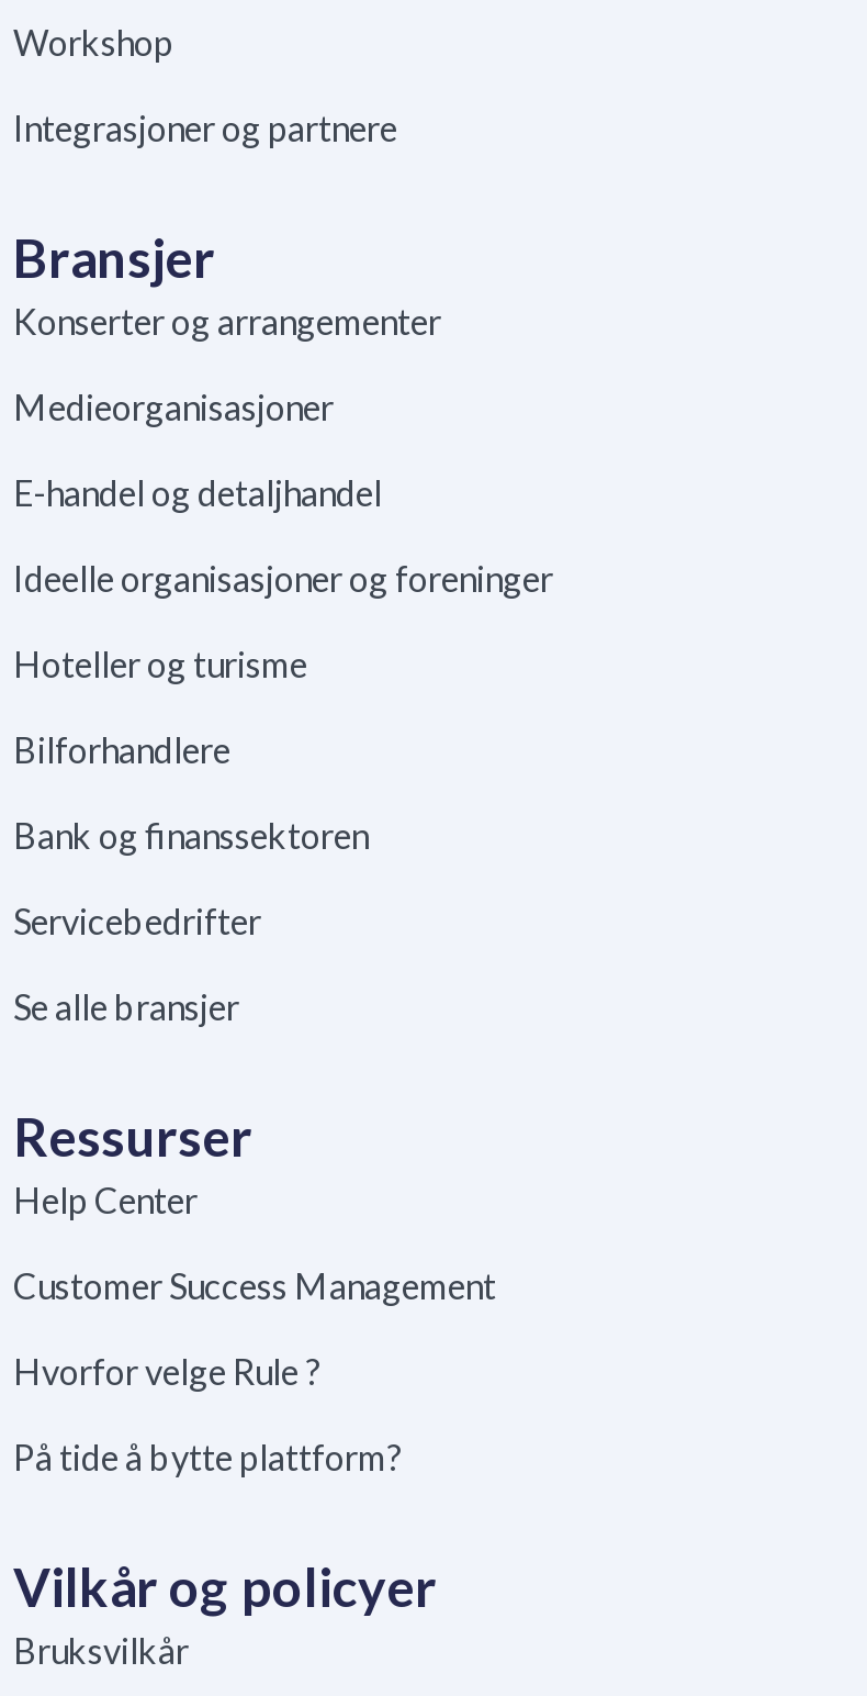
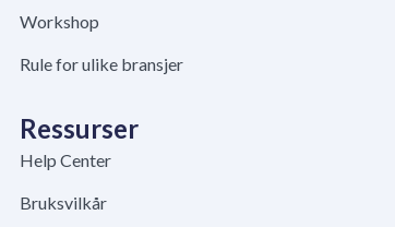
- Integrasjoner og partnere
- Bransjer
- Konserter og arrangementer
- Medieorganisasjoner
- E-handel og detaljhandel
- Ideelle organisasjoner og foreninger
- Hoteller og turisme
- Bilforhandlere
- Bank og finanssektoren
- Servicebedrifter
- Se alle bransjer
+ Rule for ulike bransjer

- Customer Success Management
- Hvorfor velge Rule ?
- På tide å bytte plattform?
- Vilkår og policyer
